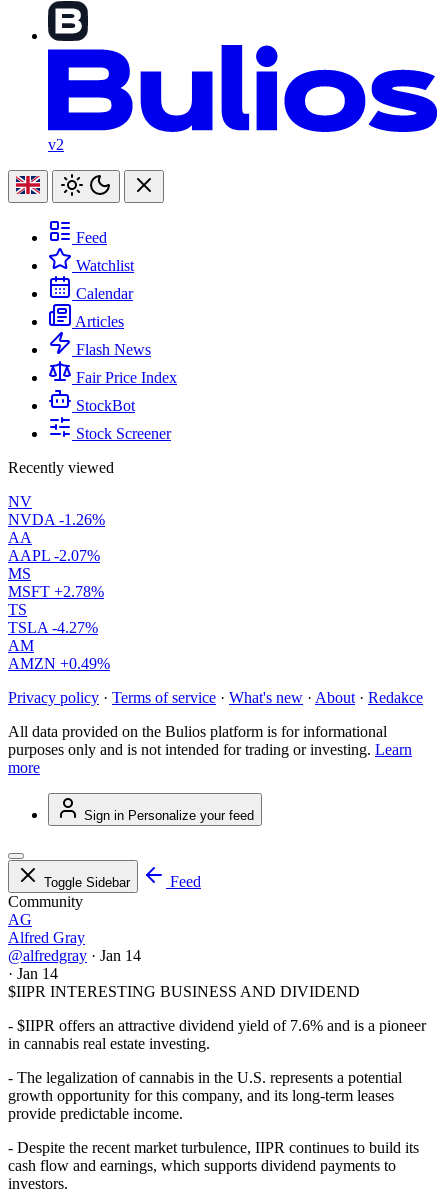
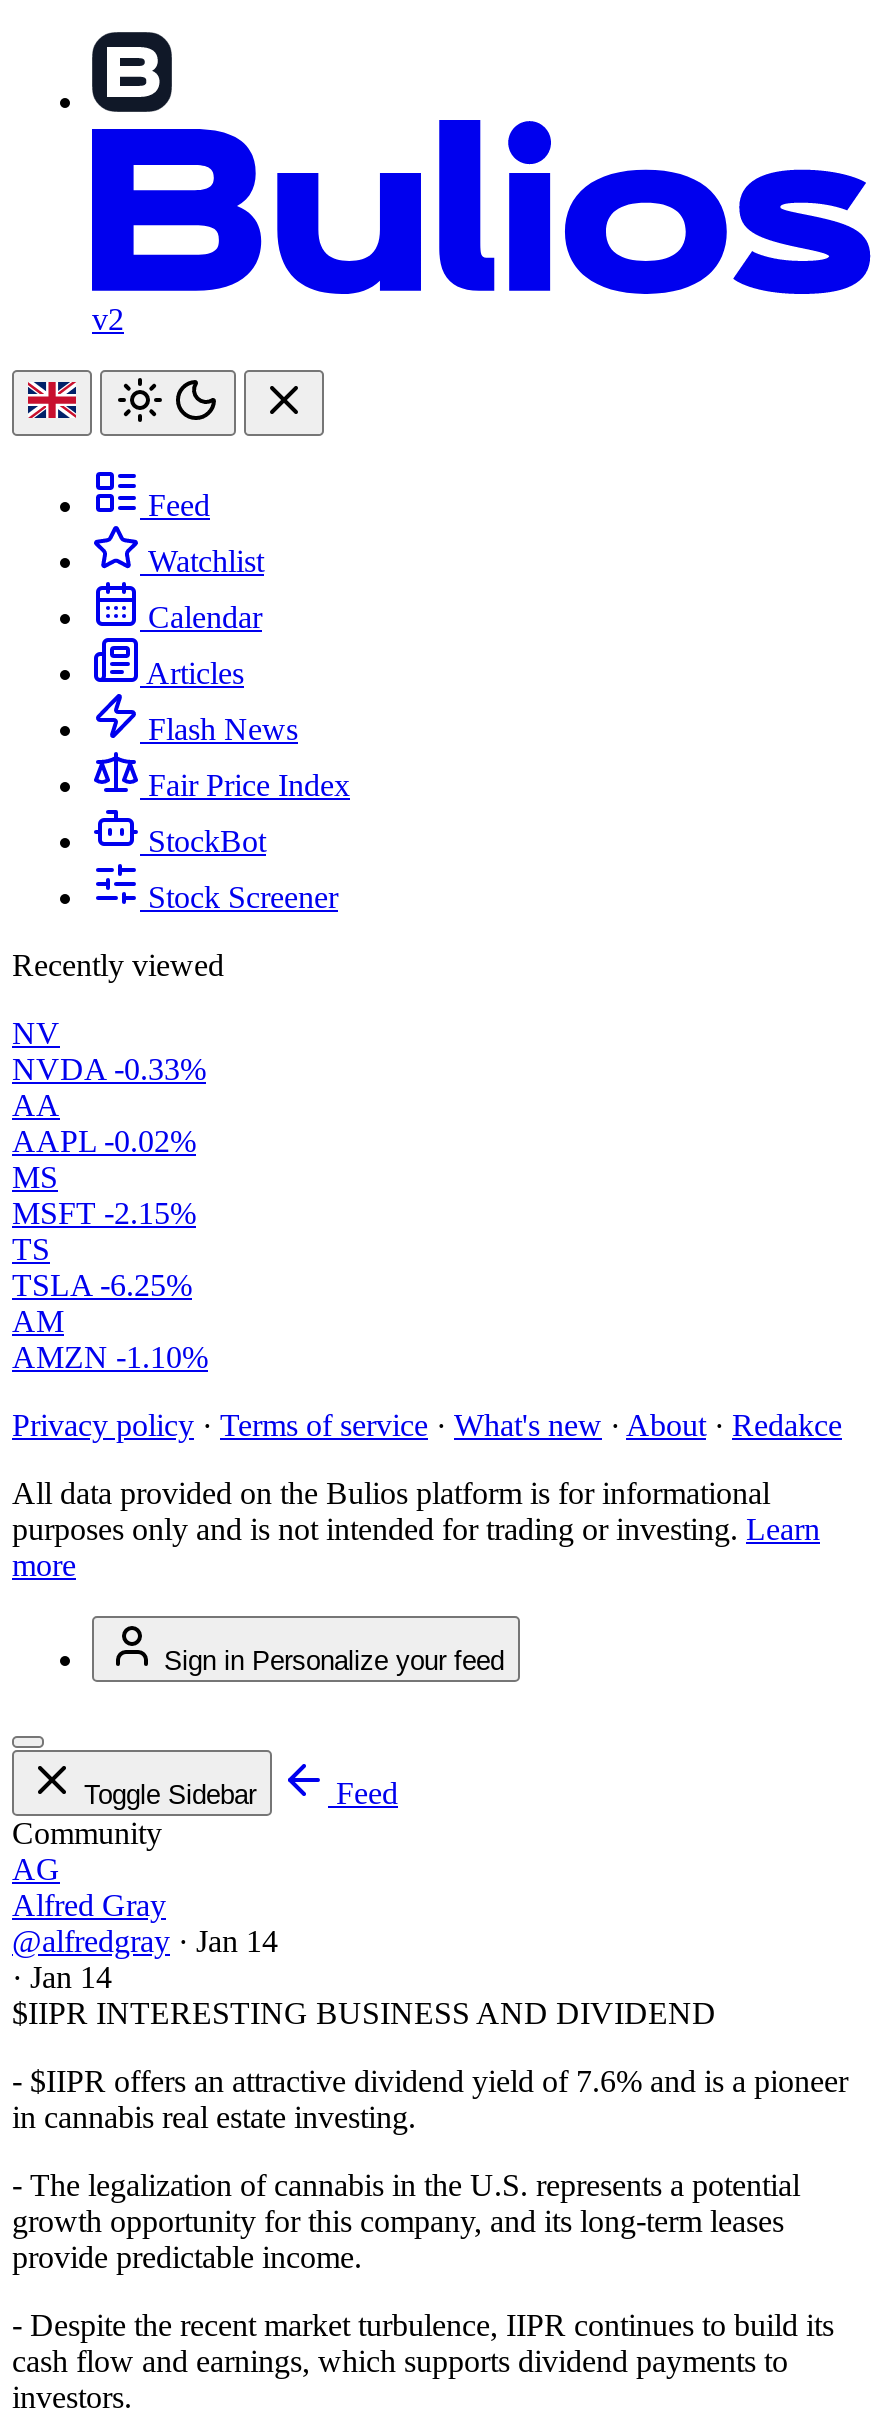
- NVDA -1.26%
+ NVDA -0.33%

- AAPL -2.07%
+ AAPL -0.02%

- MSFT +2.78%
+ MSFT -2.15%

- TSLA -4.27%
+ TSLA -6.25%

- AMZN +0.49%
+ AMZN -1.10%
